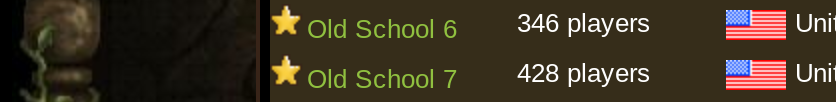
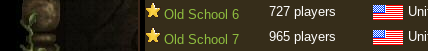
- Old School 6 346 players
+ Old School 6 727 players

- Old School 7 428 players
+ Old School 7 965 players
